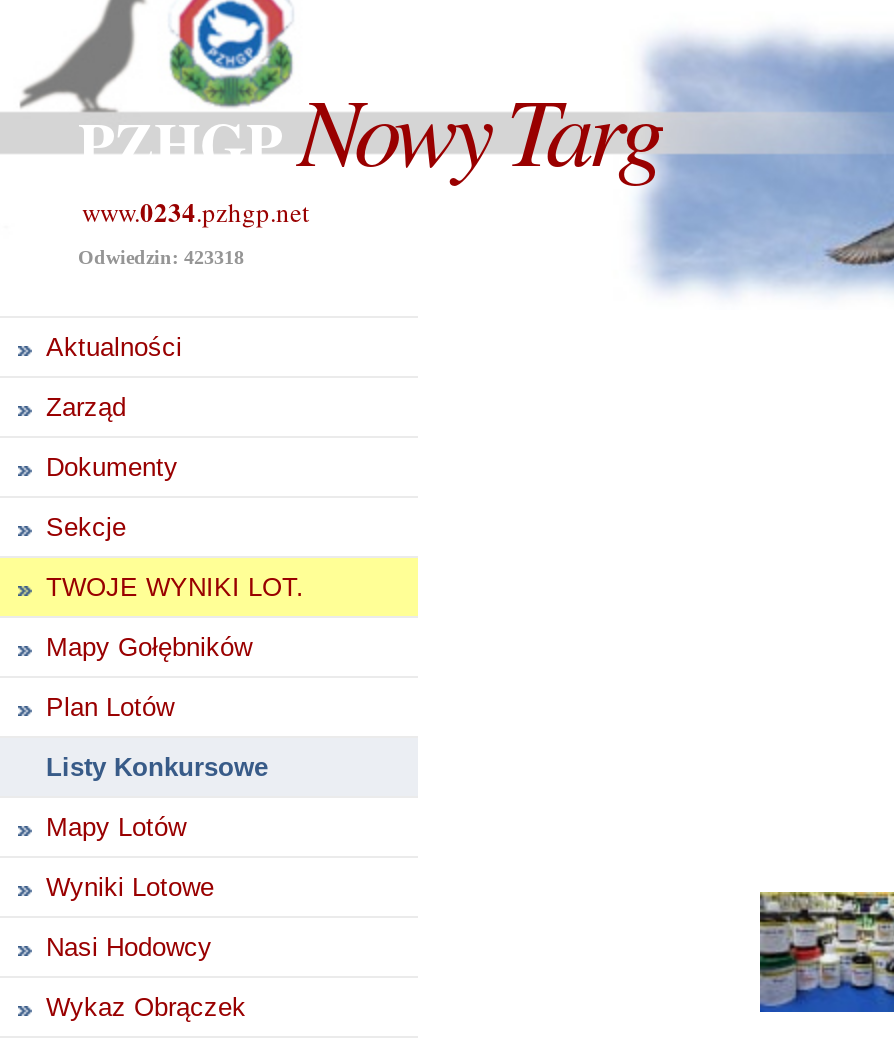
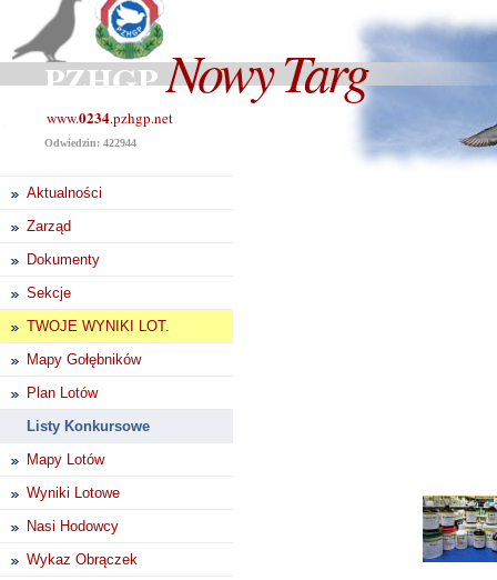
- Odwiedzin: 423318
+ Odwiedzin: 422944
